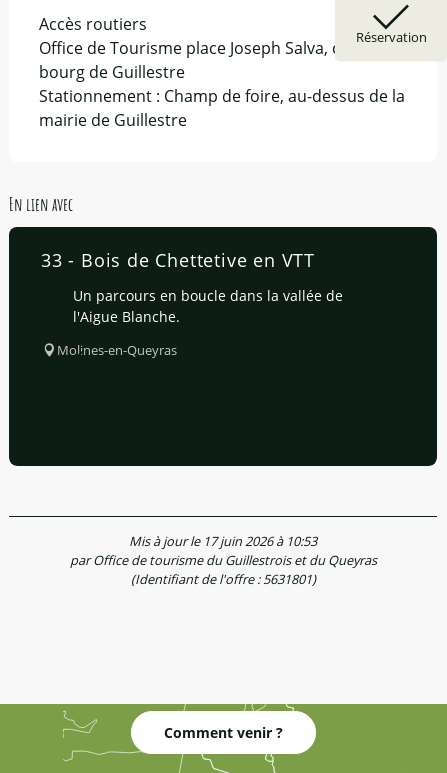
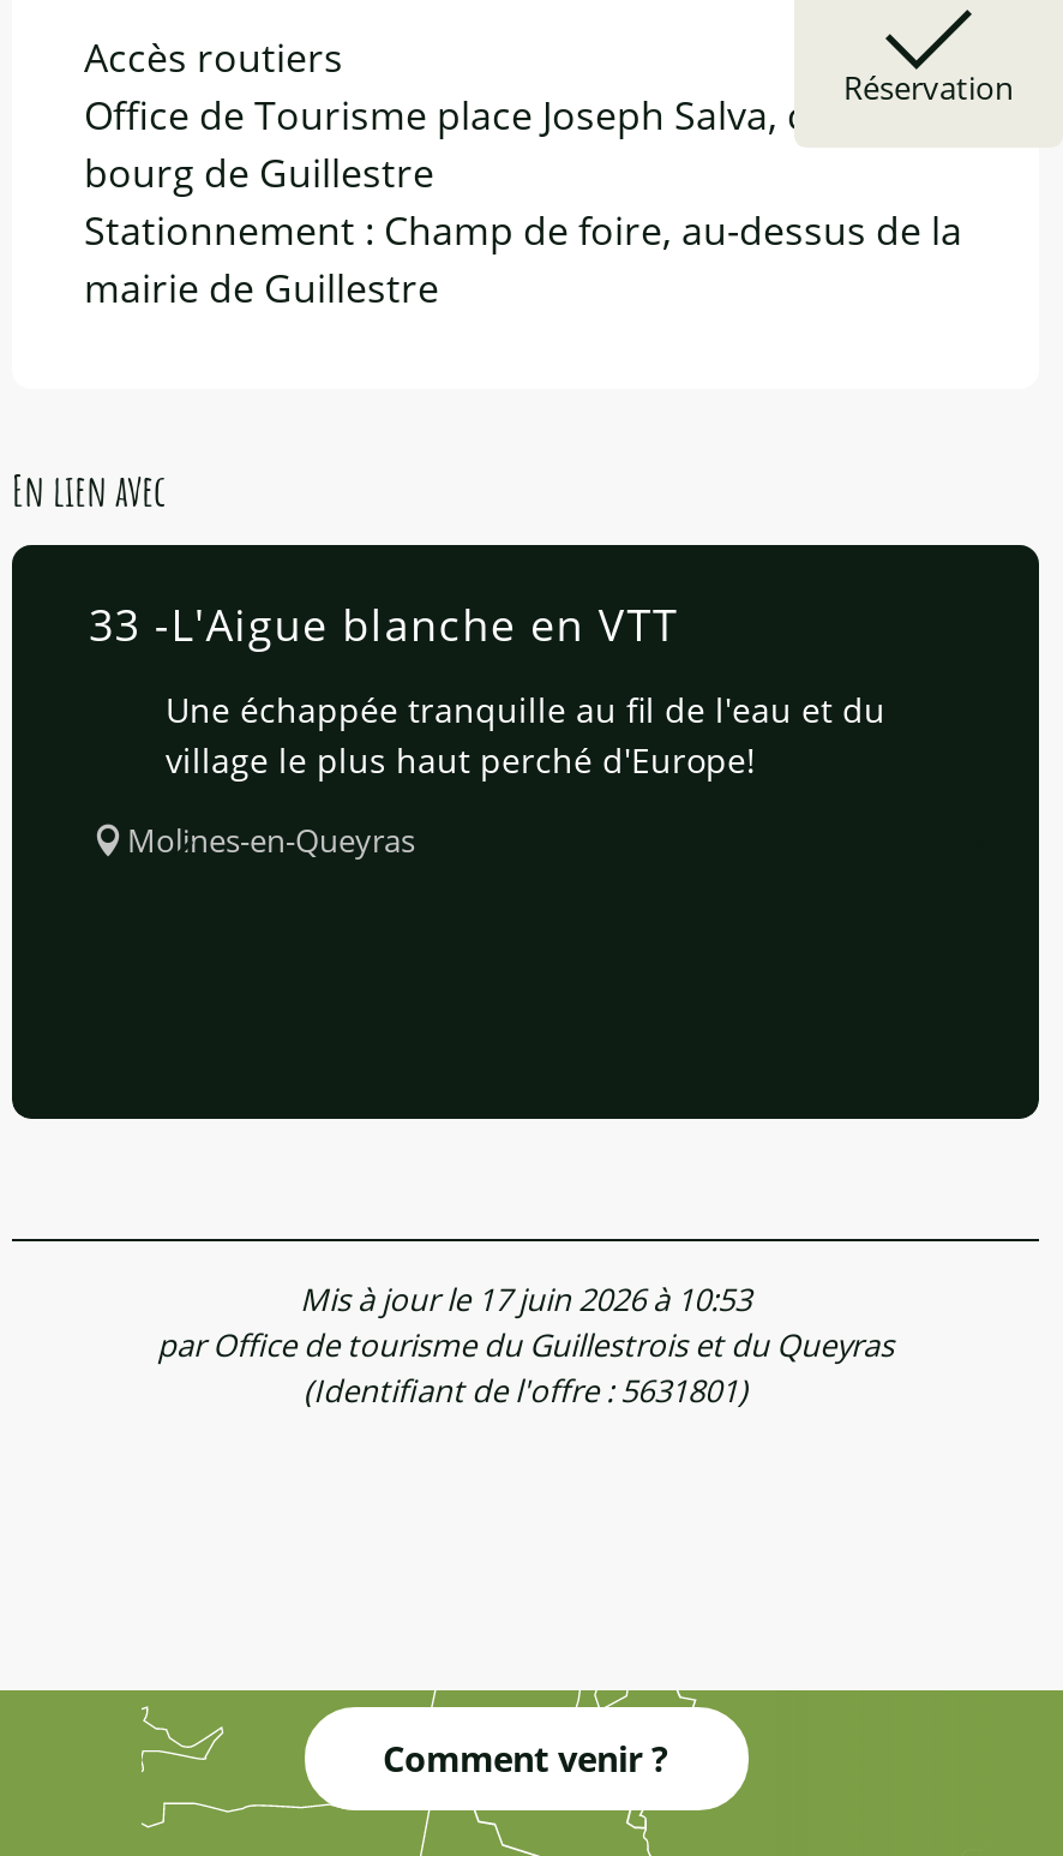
- 33 - Bois de Chettetive en VTT
+ 33 -L'Aigue blanche en VTT

- Un parcours en boucle dans la vallée de
- l'Aigue Blanche.
+ Une échappée tranquille au fil de l'eau et du
+ village le plus haut perché d'Europe!
